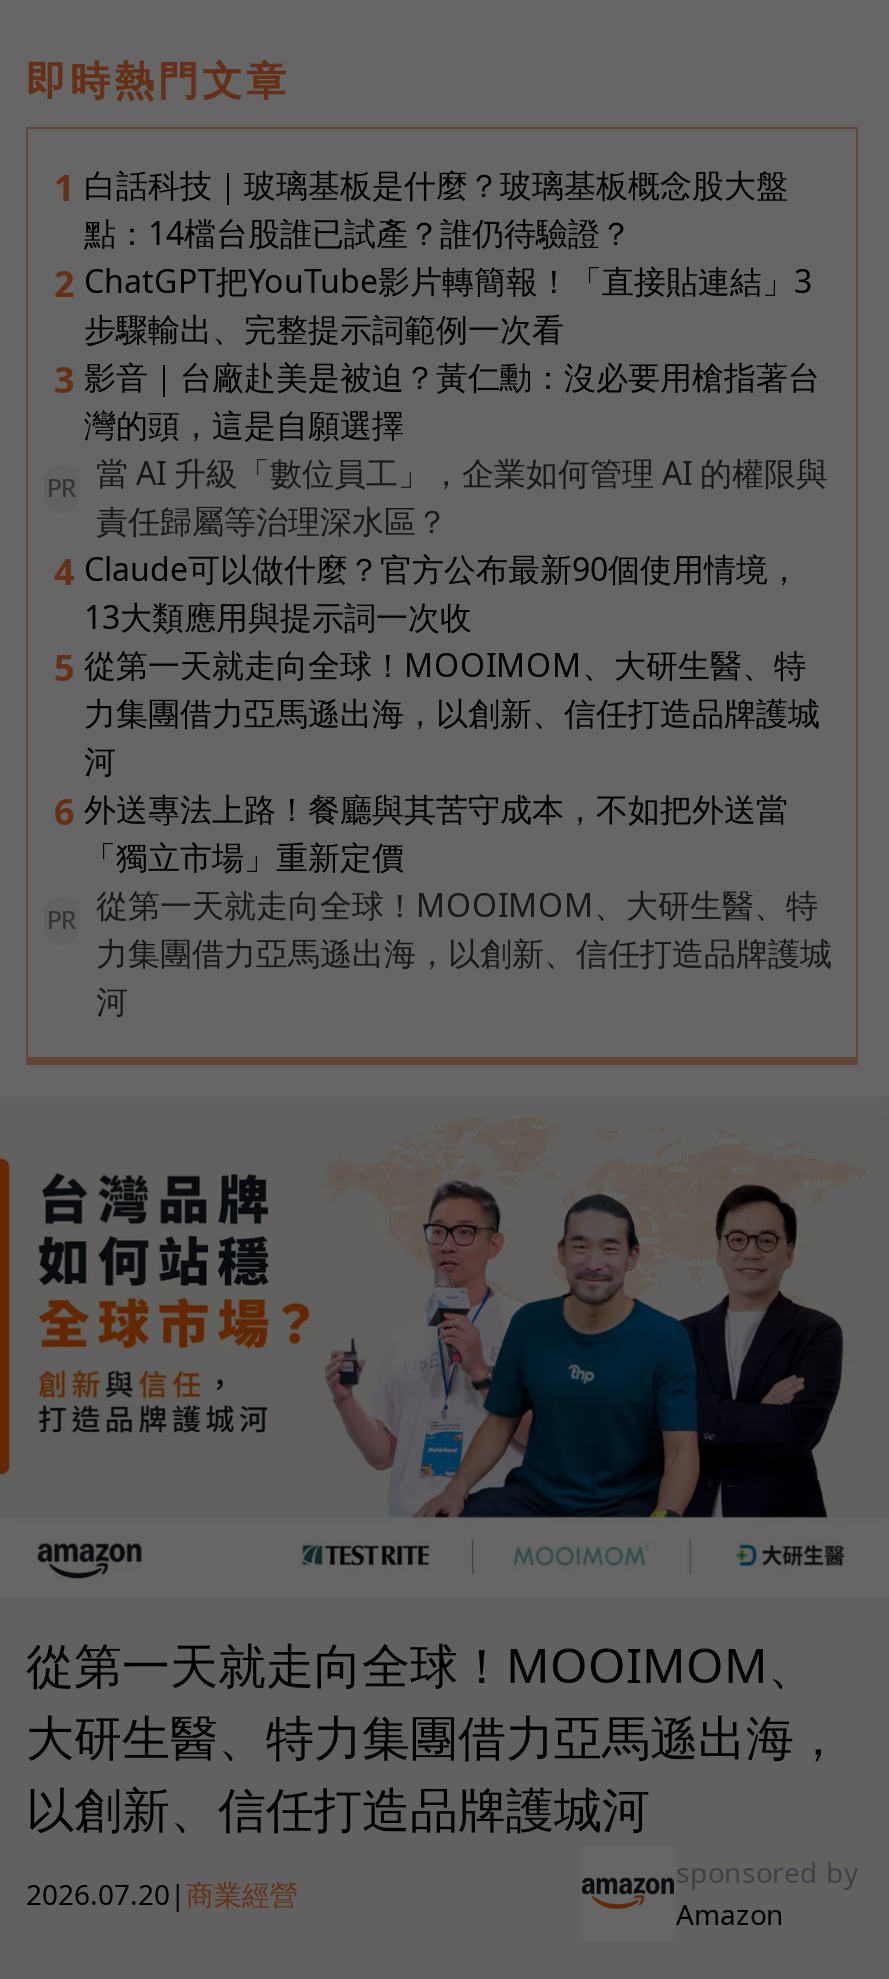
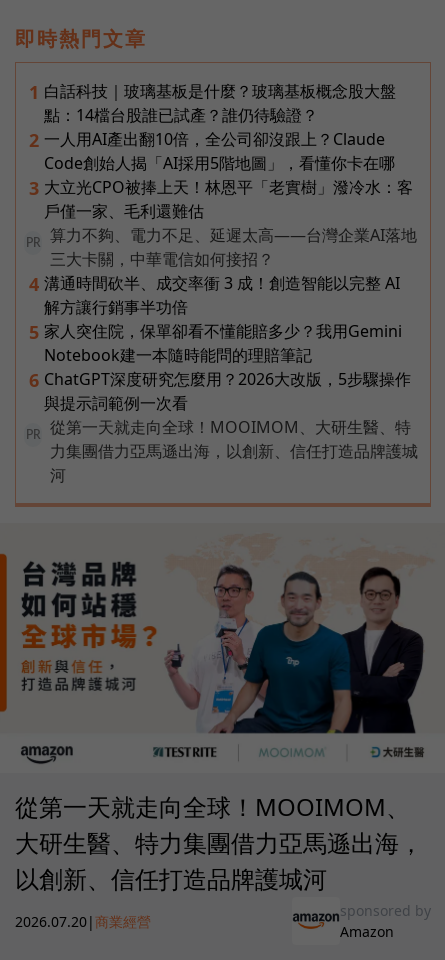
- 2 ChatGPT把YouTube影片轉簡報！「直接貼連結」3
- 步驟輸出、完整提示詞範例一次看
- 3 影音｜台廠赴美是被迫？黃仁勳：沒必要用槍指著台
- 灣的頭，這是自願選擇
+ 2 一人用AI產出翻10倍，全公司卻沒跟上？Claude
+ Code創始人揭「AI採用5階地圖」，看懂你卡在哪
+ 3 大立光CPO被捧上天！林恩平「老實樹」潑冷水：客
+ 戶僅一家、毛利還難估

- 當 AI 升級「數位員工」，企業如何管理 AI 的權限與
- 責任歸屬等治理深水區？
- 4 Claude可以做什麼？官方公布最新90個使用情境，
- 13大類應用與提示詞一次收
- 5 從第一天就走向全球！MOOIMOM、大研生醫、特
- 力集團借力亞馬遜出海，以創新、信任打造品牌護城
- 河
- 6 外送專法上路！餐廳與其苦守成本，不如把外送當
- 「獨立市場」重新定價
+ 算力不夠、電力不足、延遲太高——台灣企業AI落地
+ 三大卡關，中華電信如何接招？
+ 4 溝通時間砍半、成交率衝 3 成！創造智能以完整 AI
+ 解方讓行銷事半功倍
+ 5 家人突住院，保單卻看不懂能賠多少？我用Gemini
+ Notebook建一本隨時能問的理賠筆記
+ 6 ChatGPT深度研究怎麼用？2026大改版，5步驟操作
+ 與提示詞範例一次看
